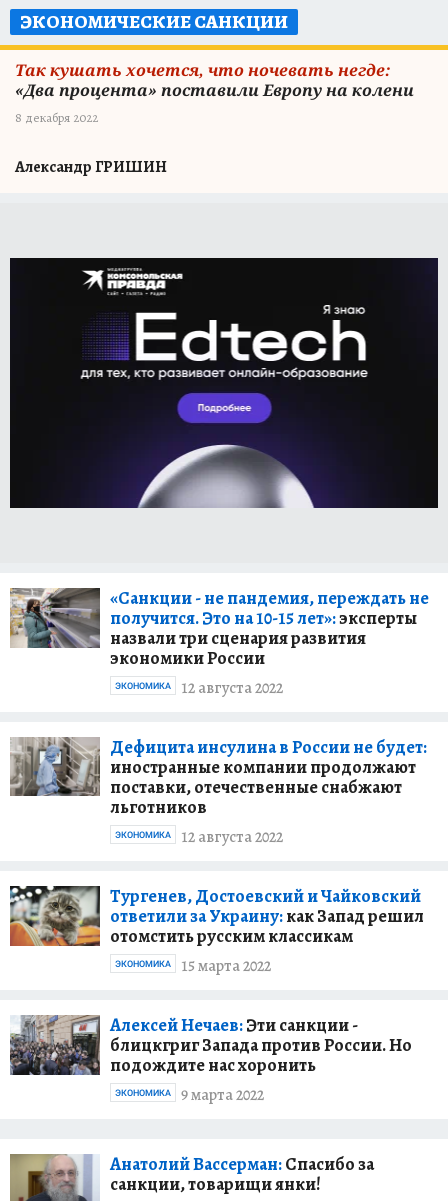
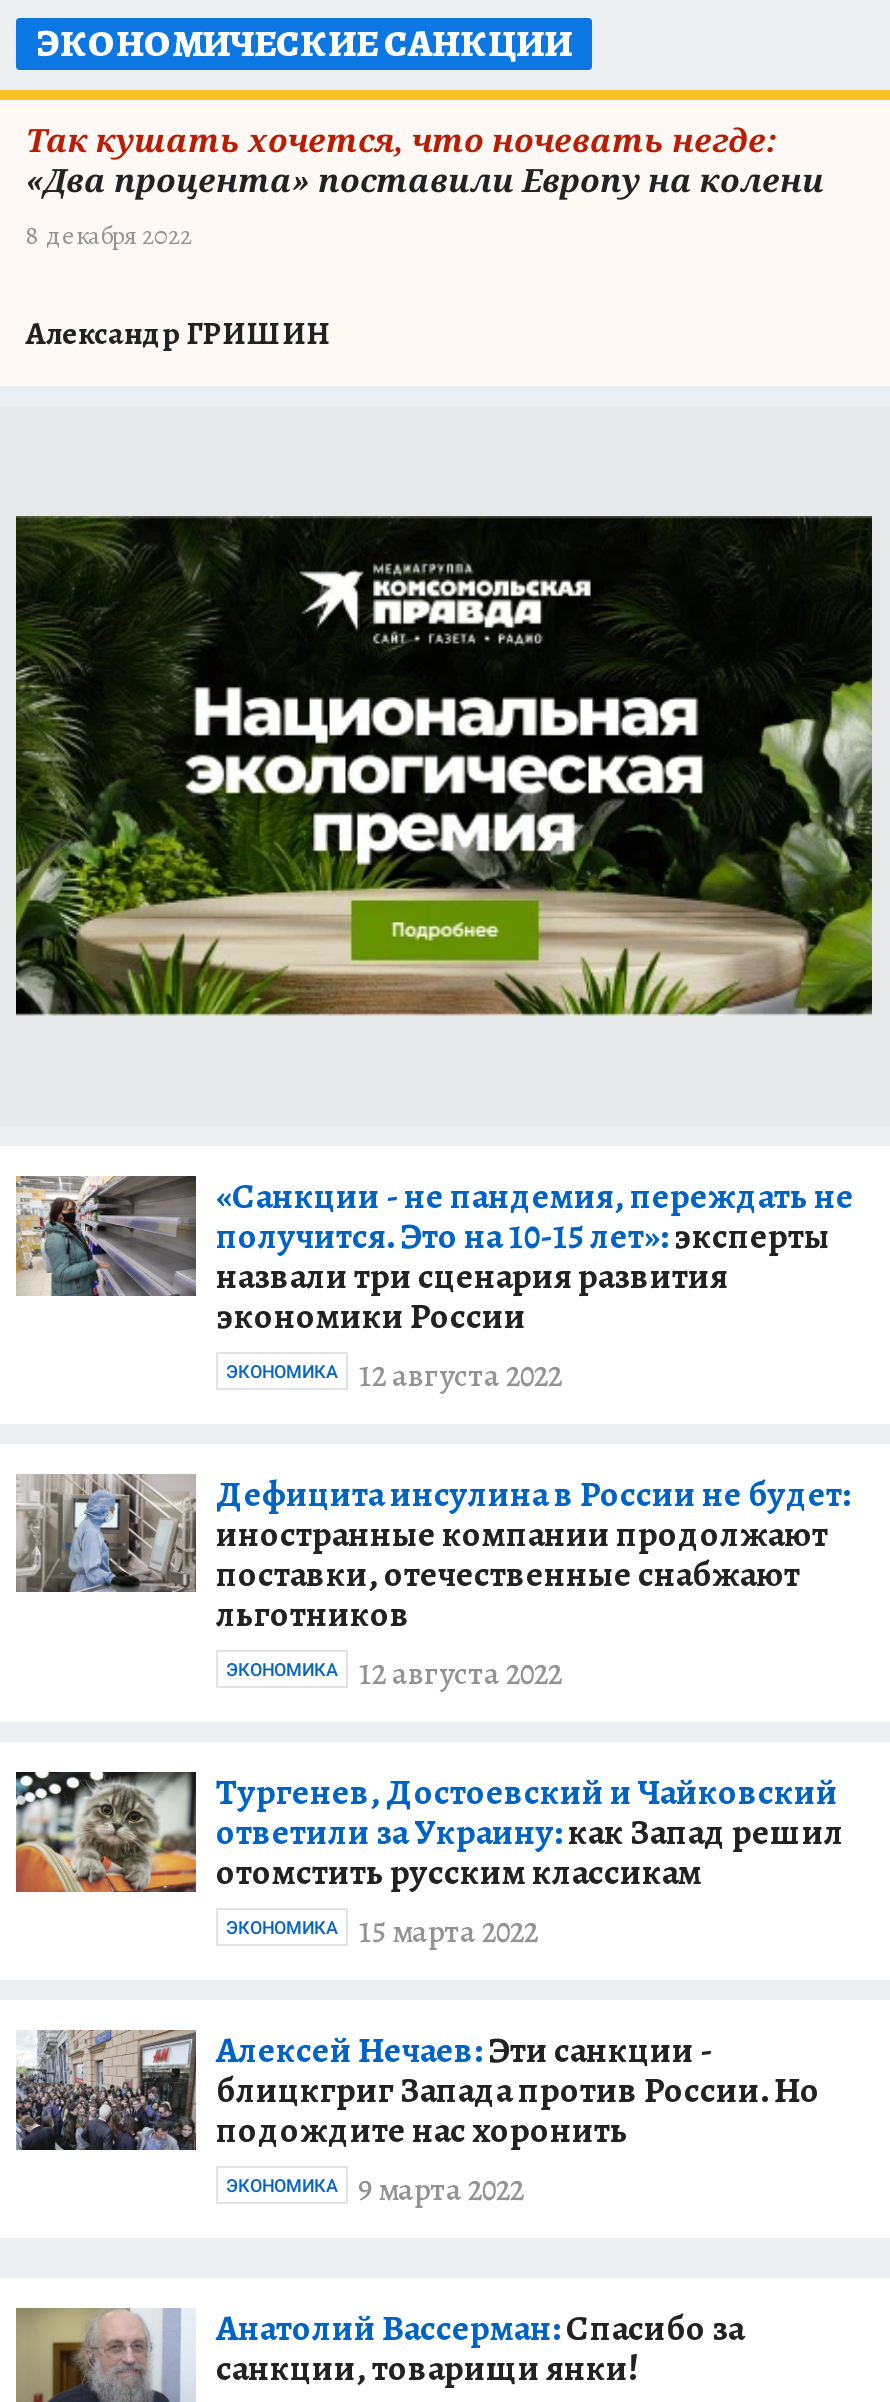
- [image]
+ [image]
